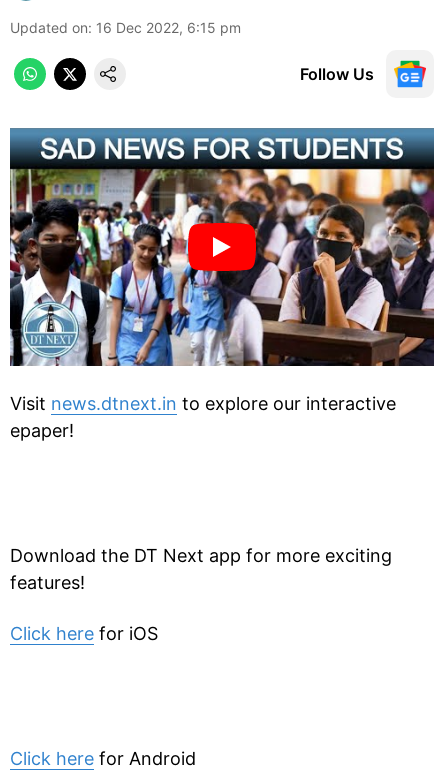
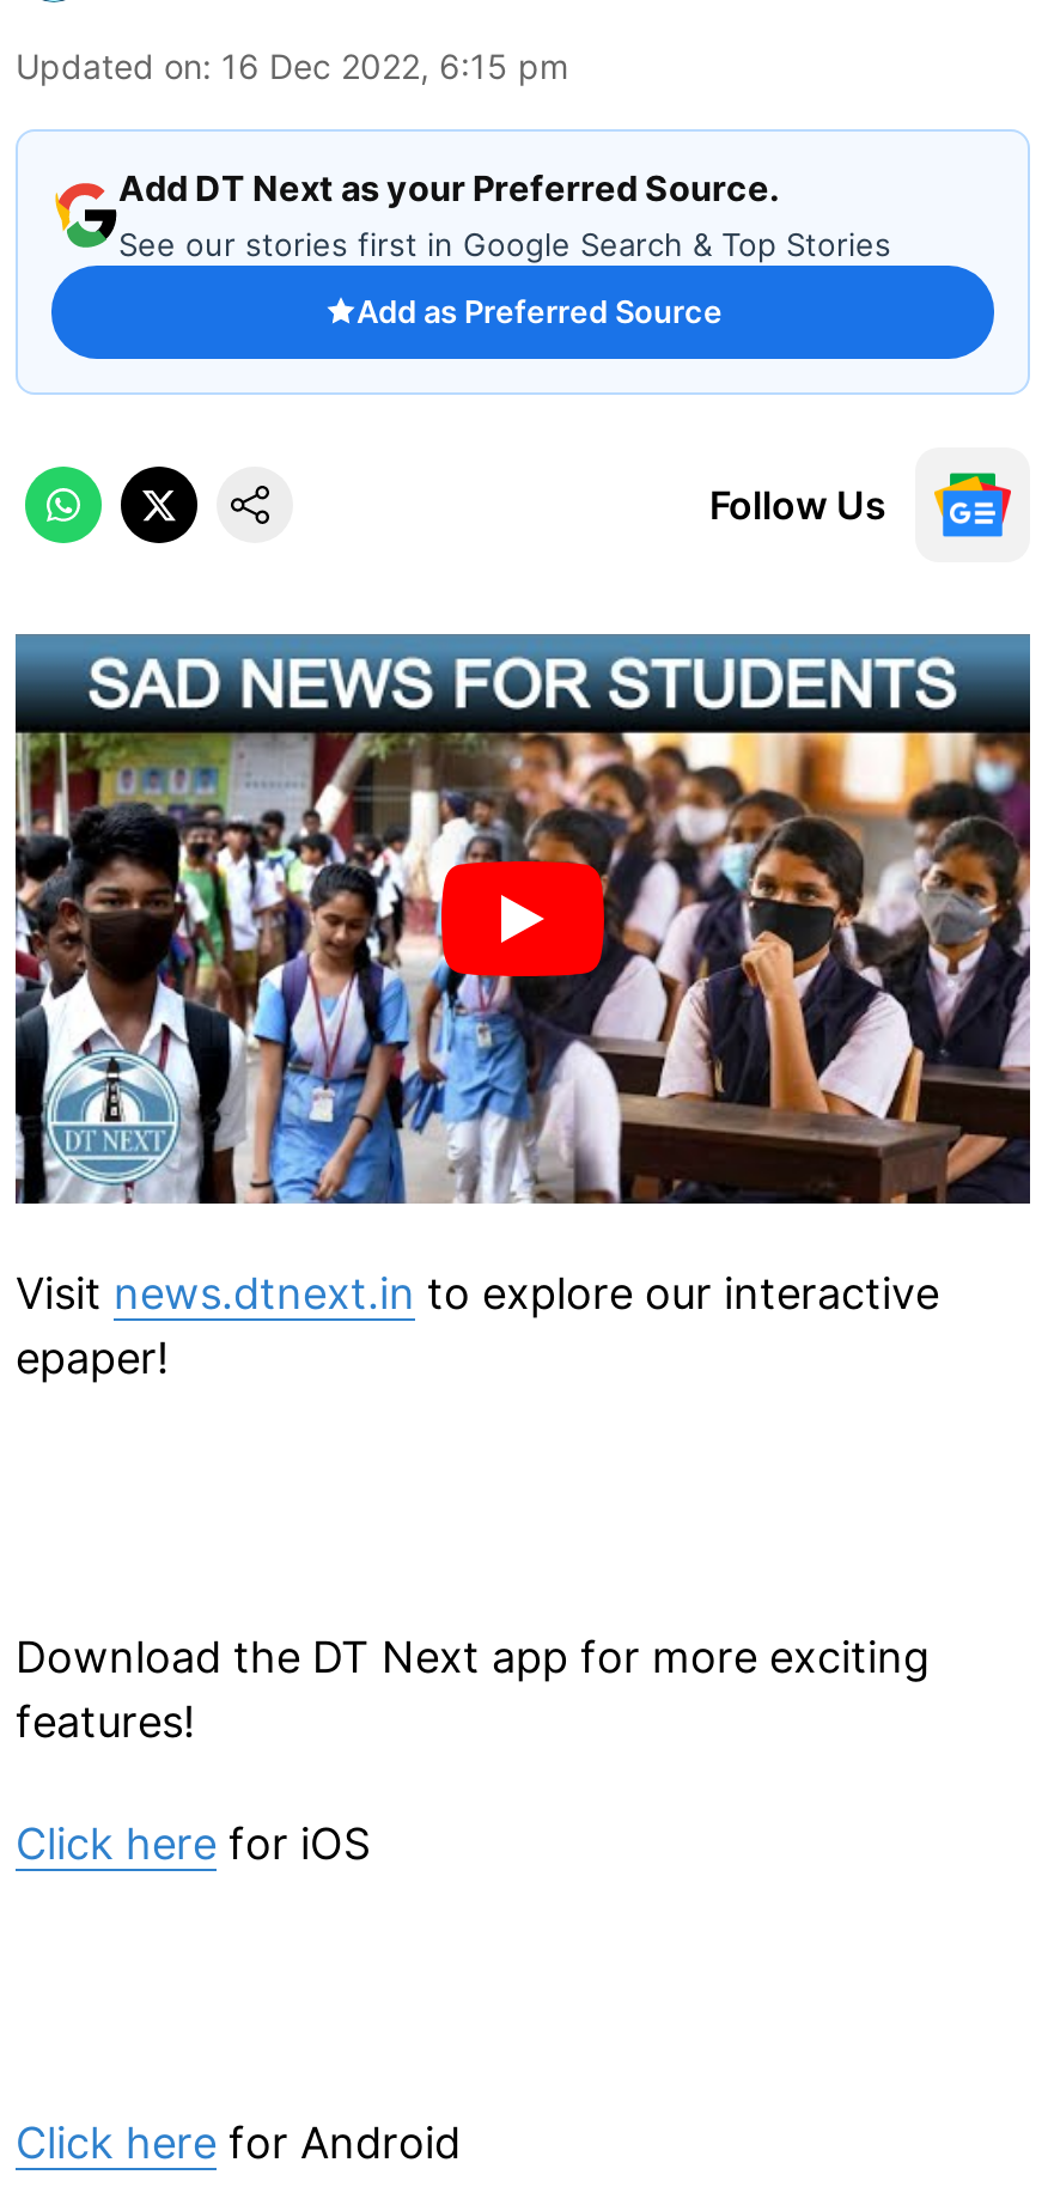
+ [image]
+ Add DT Next as your Preferred Source.
+ See our stories first in Google Search & Top Stories
+ Add as Preferred Source
